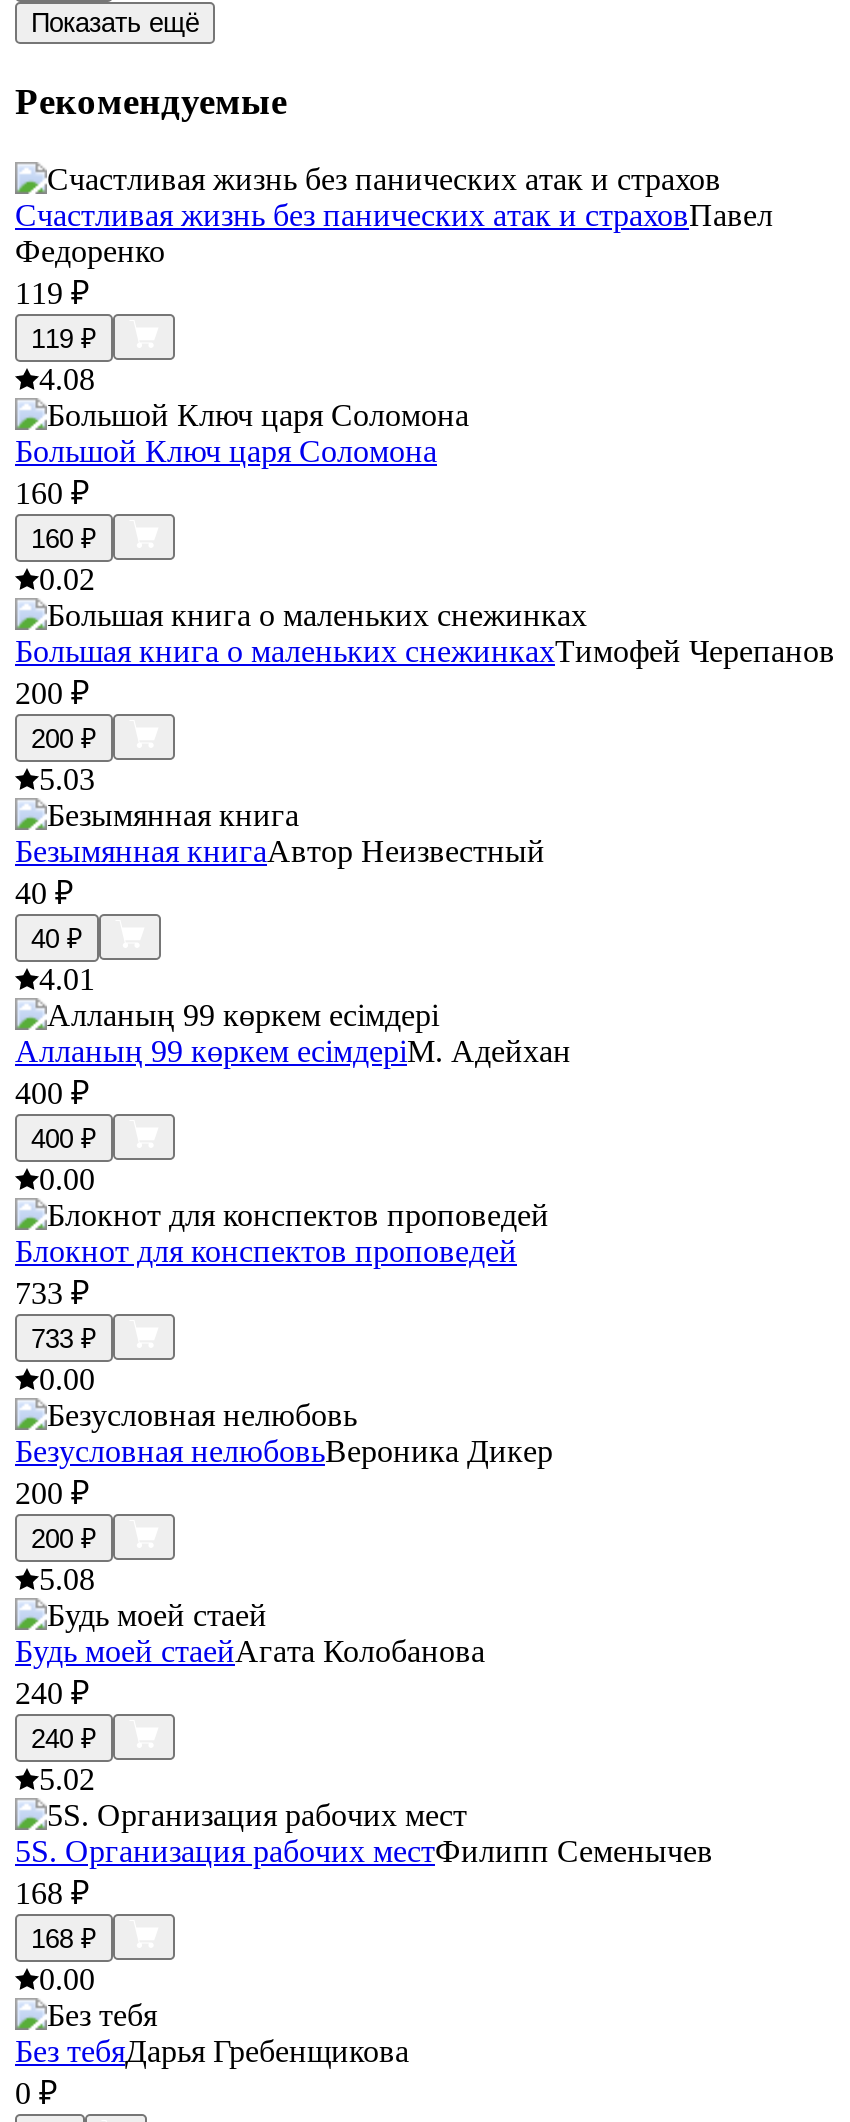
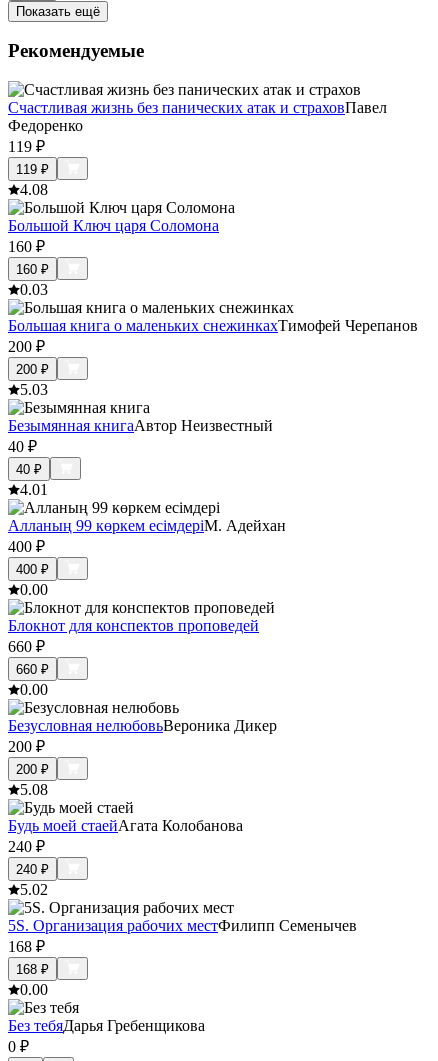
- 0.02
+ 0.03

- 733 ₽
+ 660 ₽

- 733 ₽
+ 660 ₽
